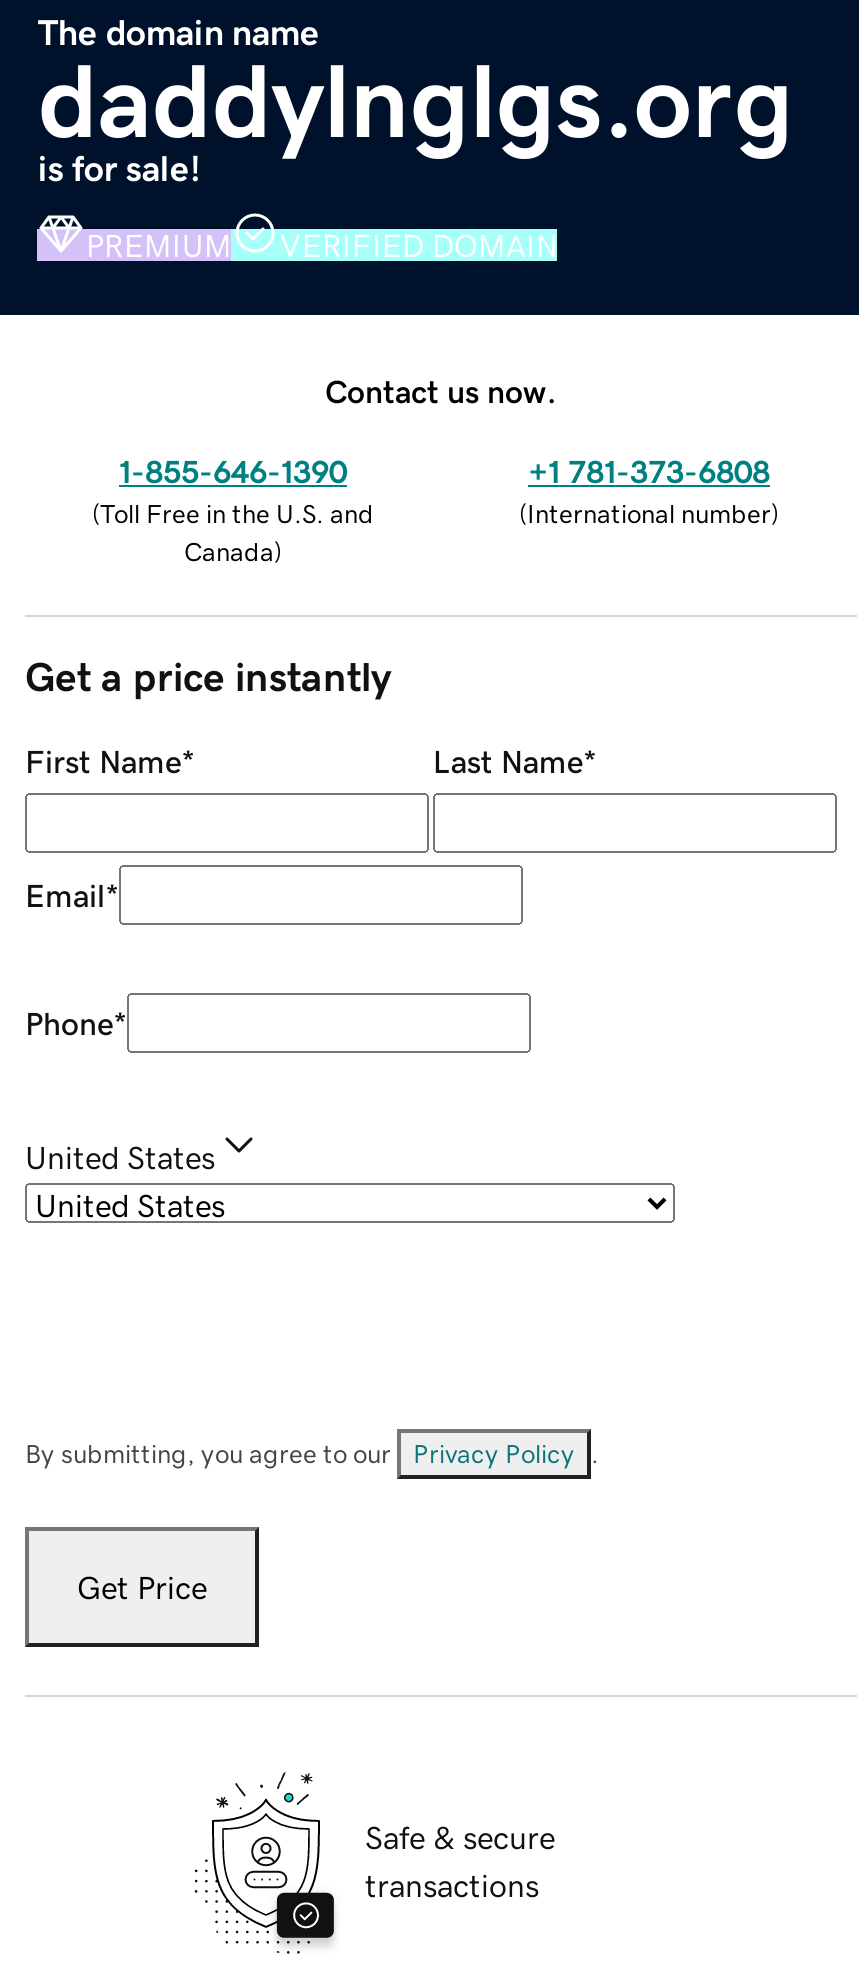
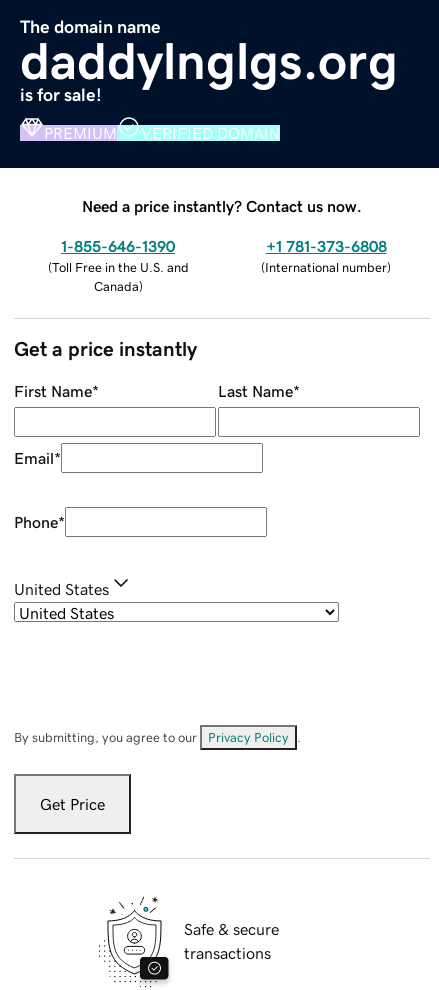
- Contact us now.
+ Need a price instantly? Contact us now.
